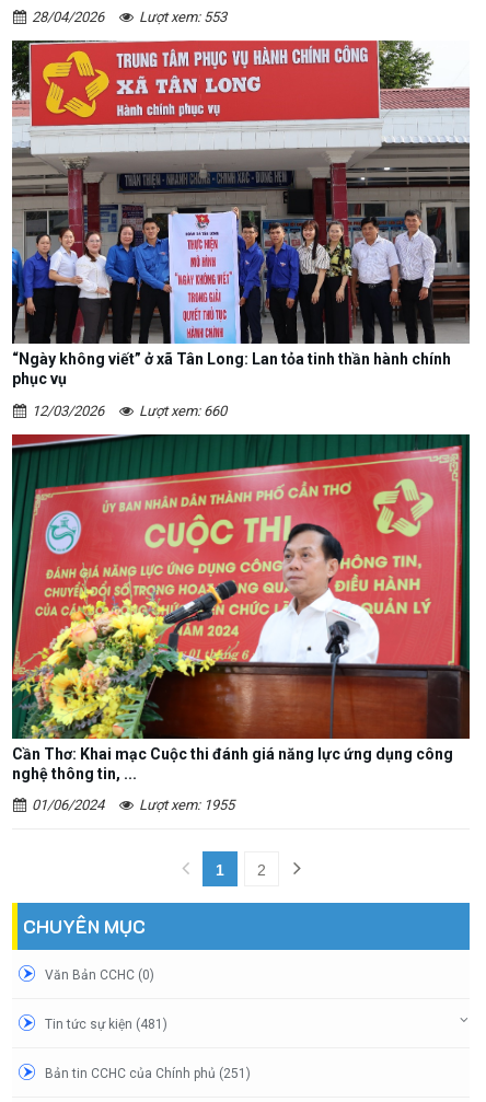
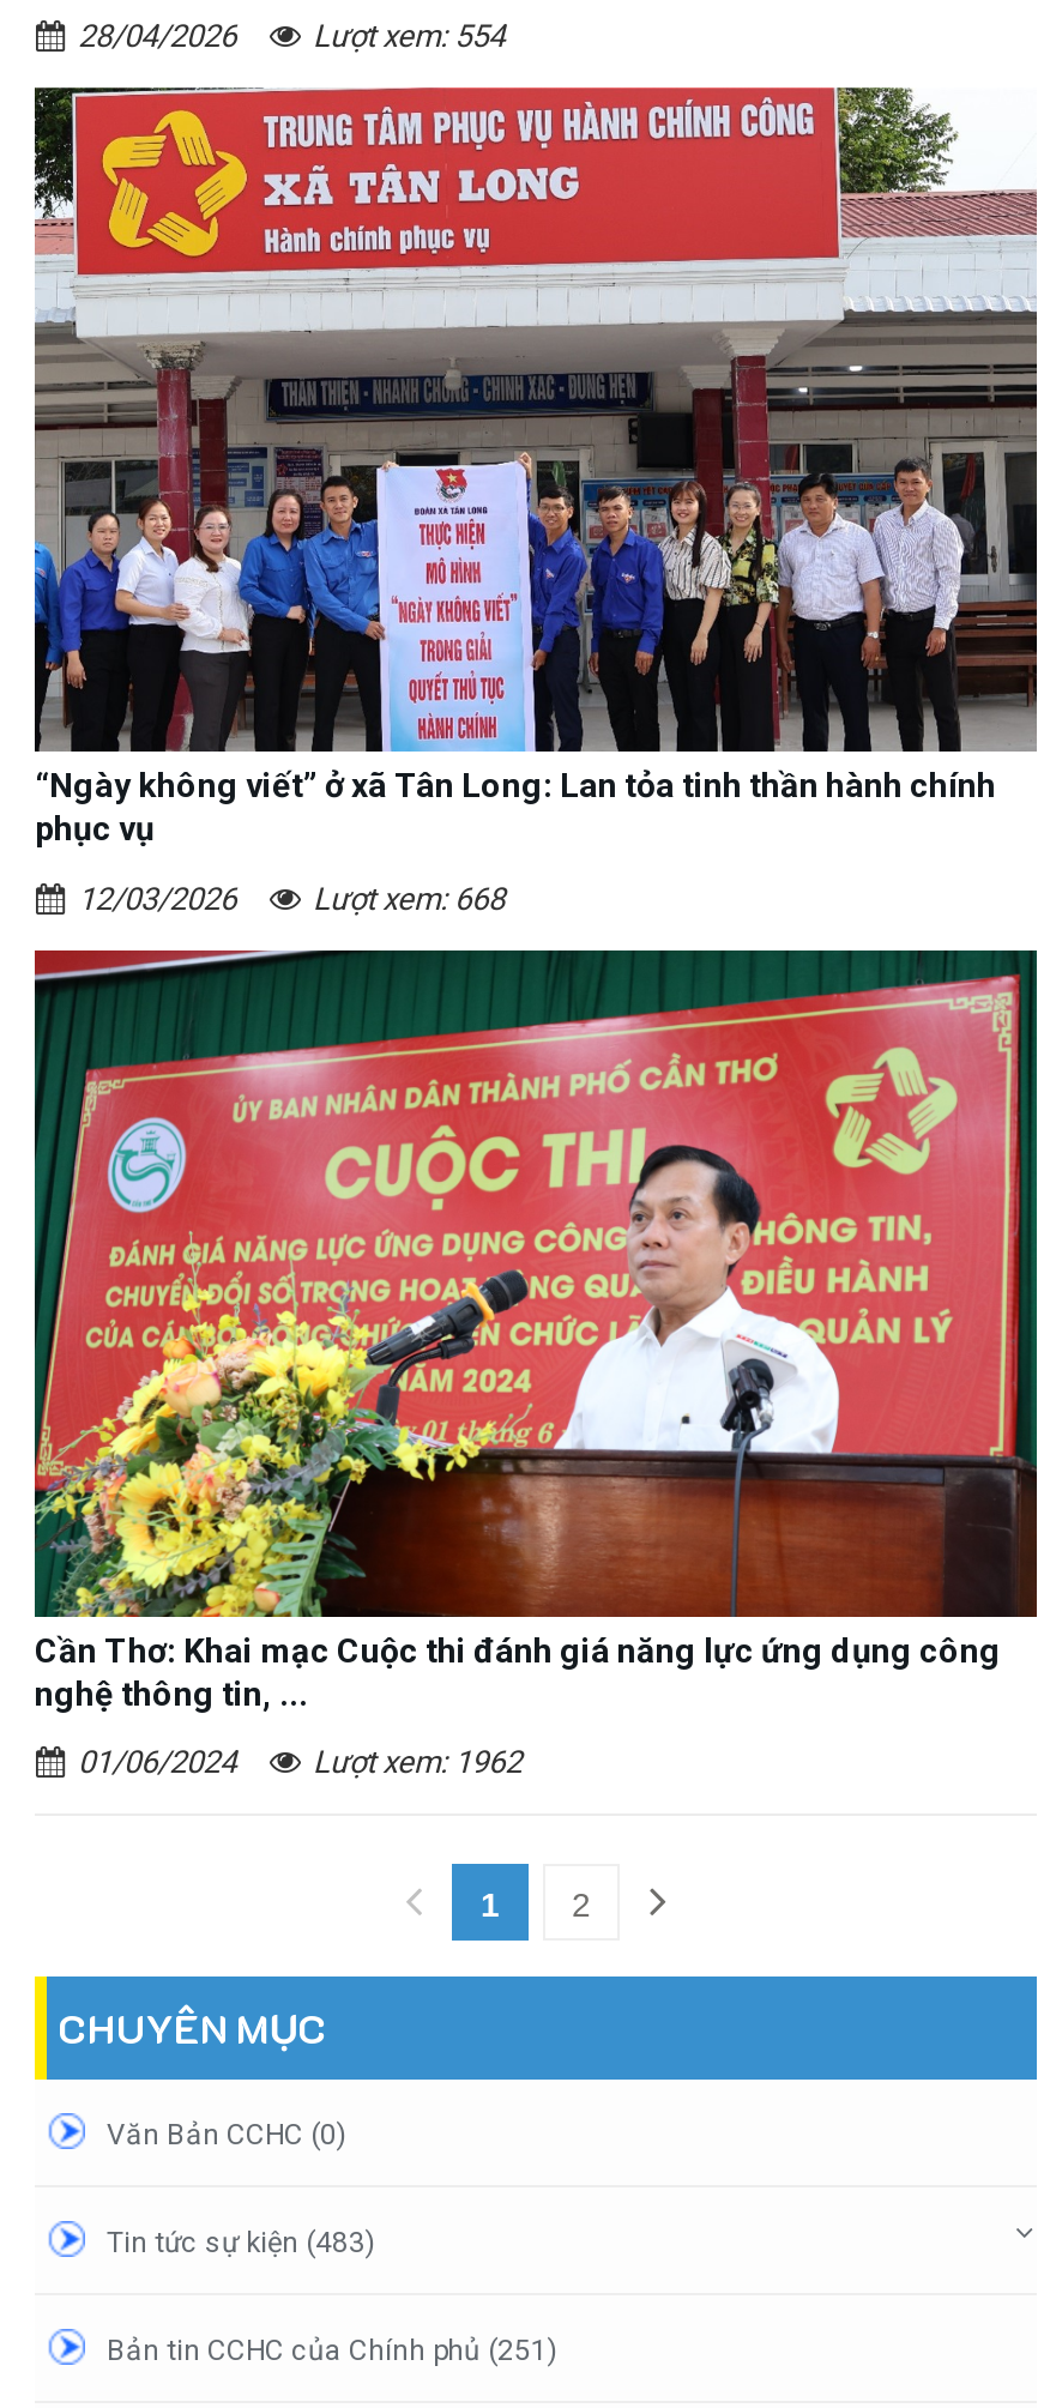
- Lượt xem: 553
+ Lượt xem: 554

- Lượt xem: 660
+ Lượt xem: 668

- Lượt xem: 1955
+ Lượt xem: 1962

- Tin tức sự kiện (481)
+ Tin tức sự kiện (483)
